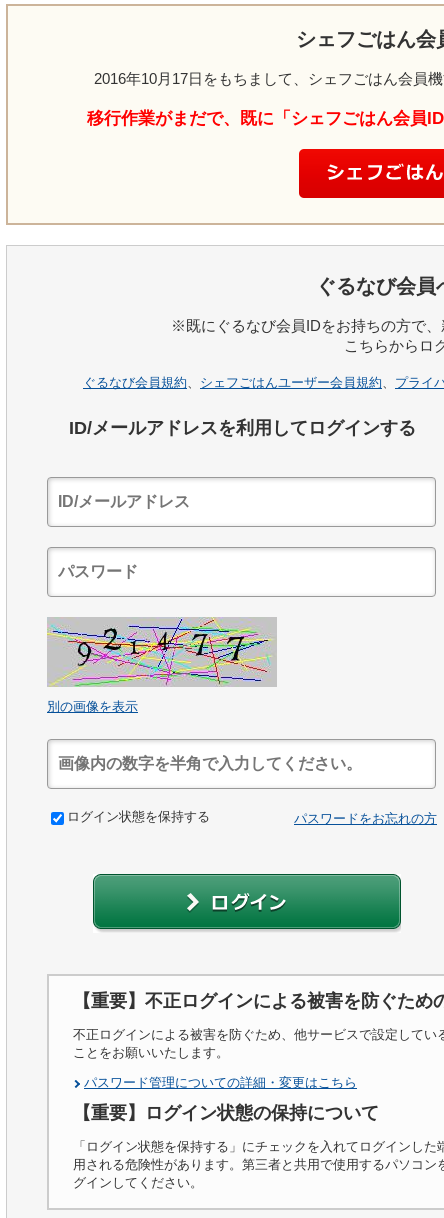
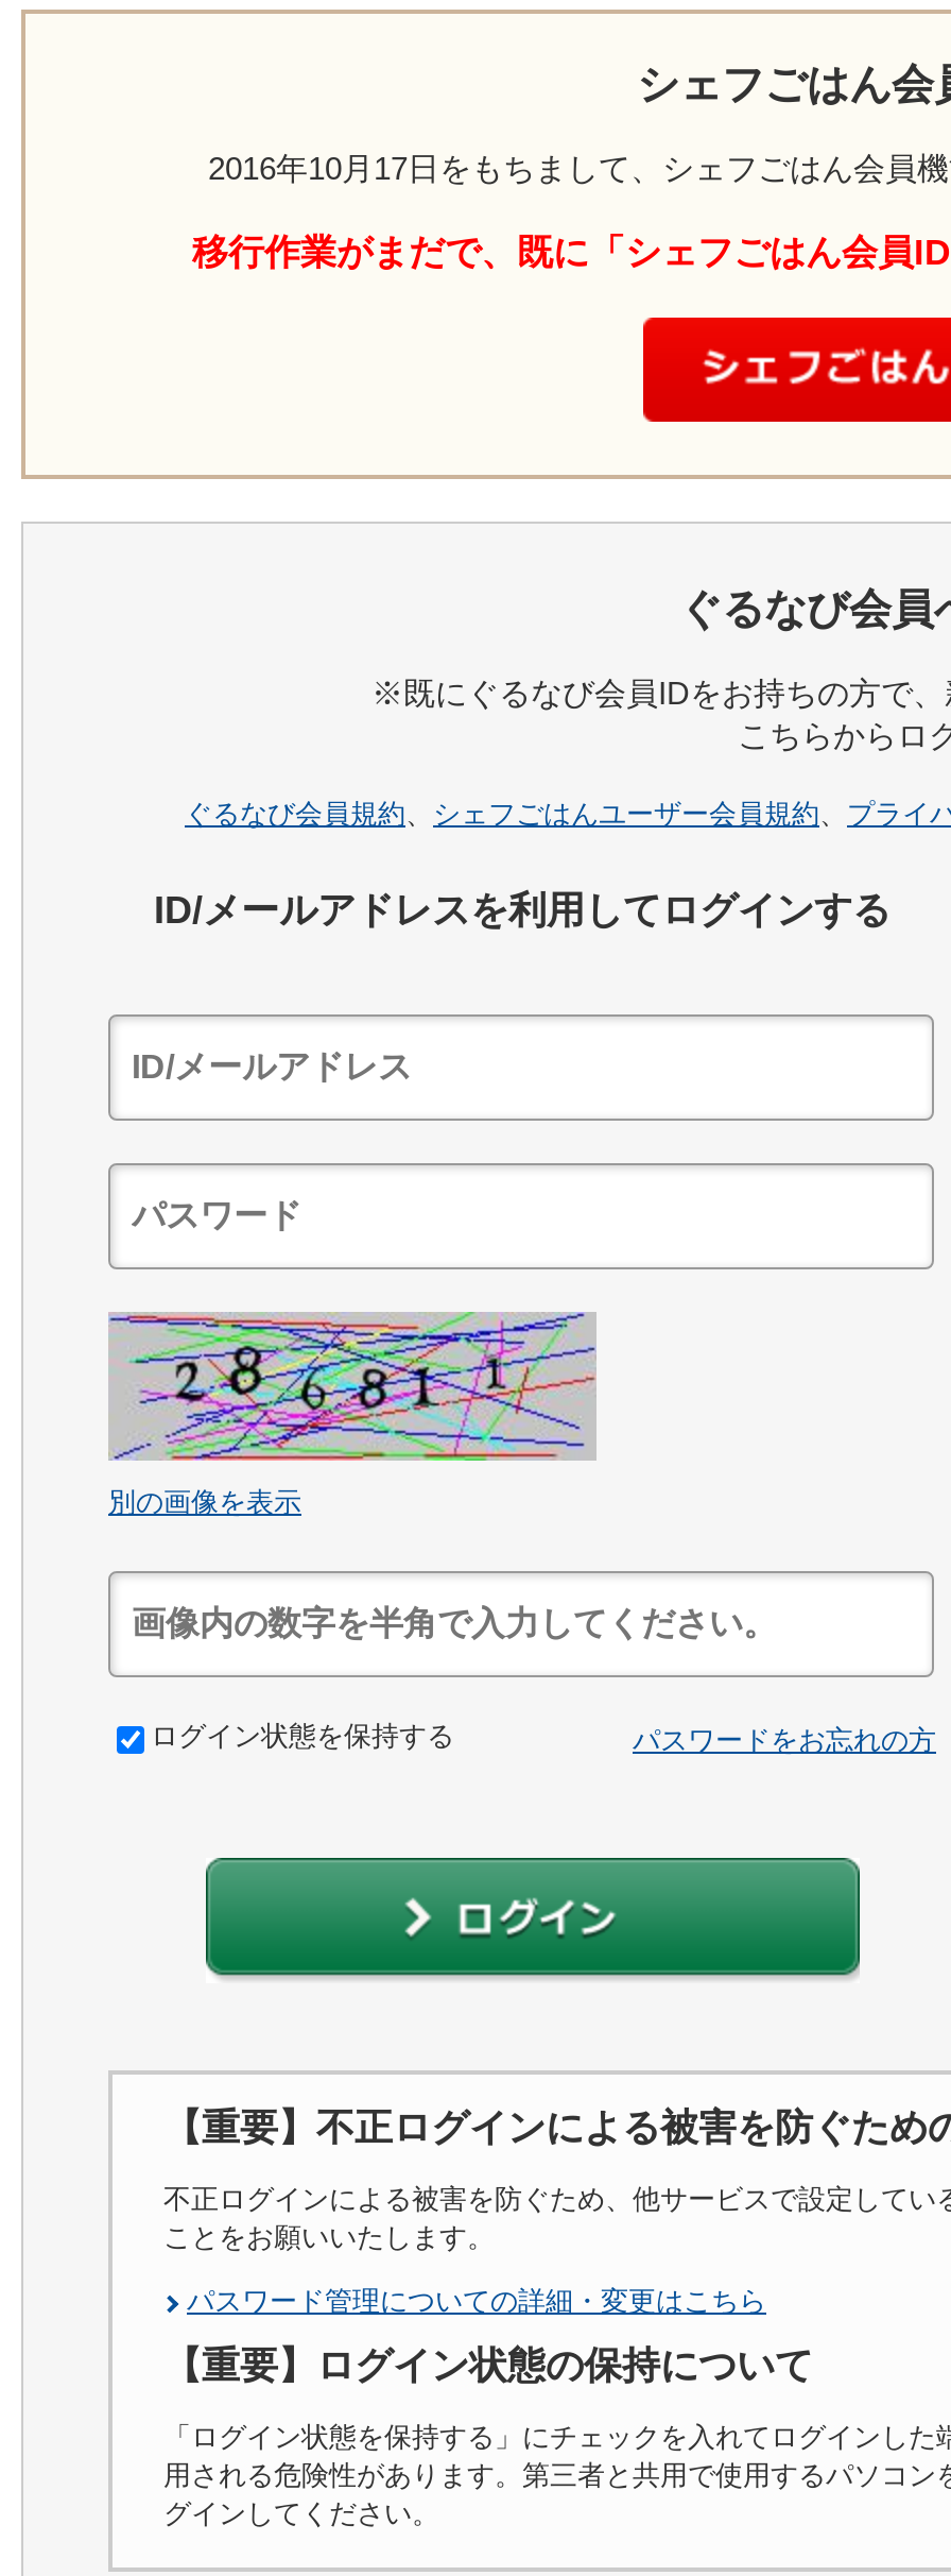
- [image]
+ [image]
